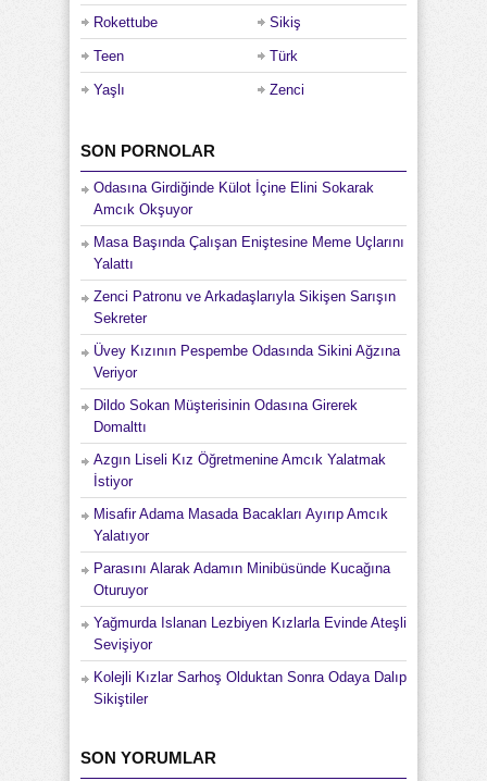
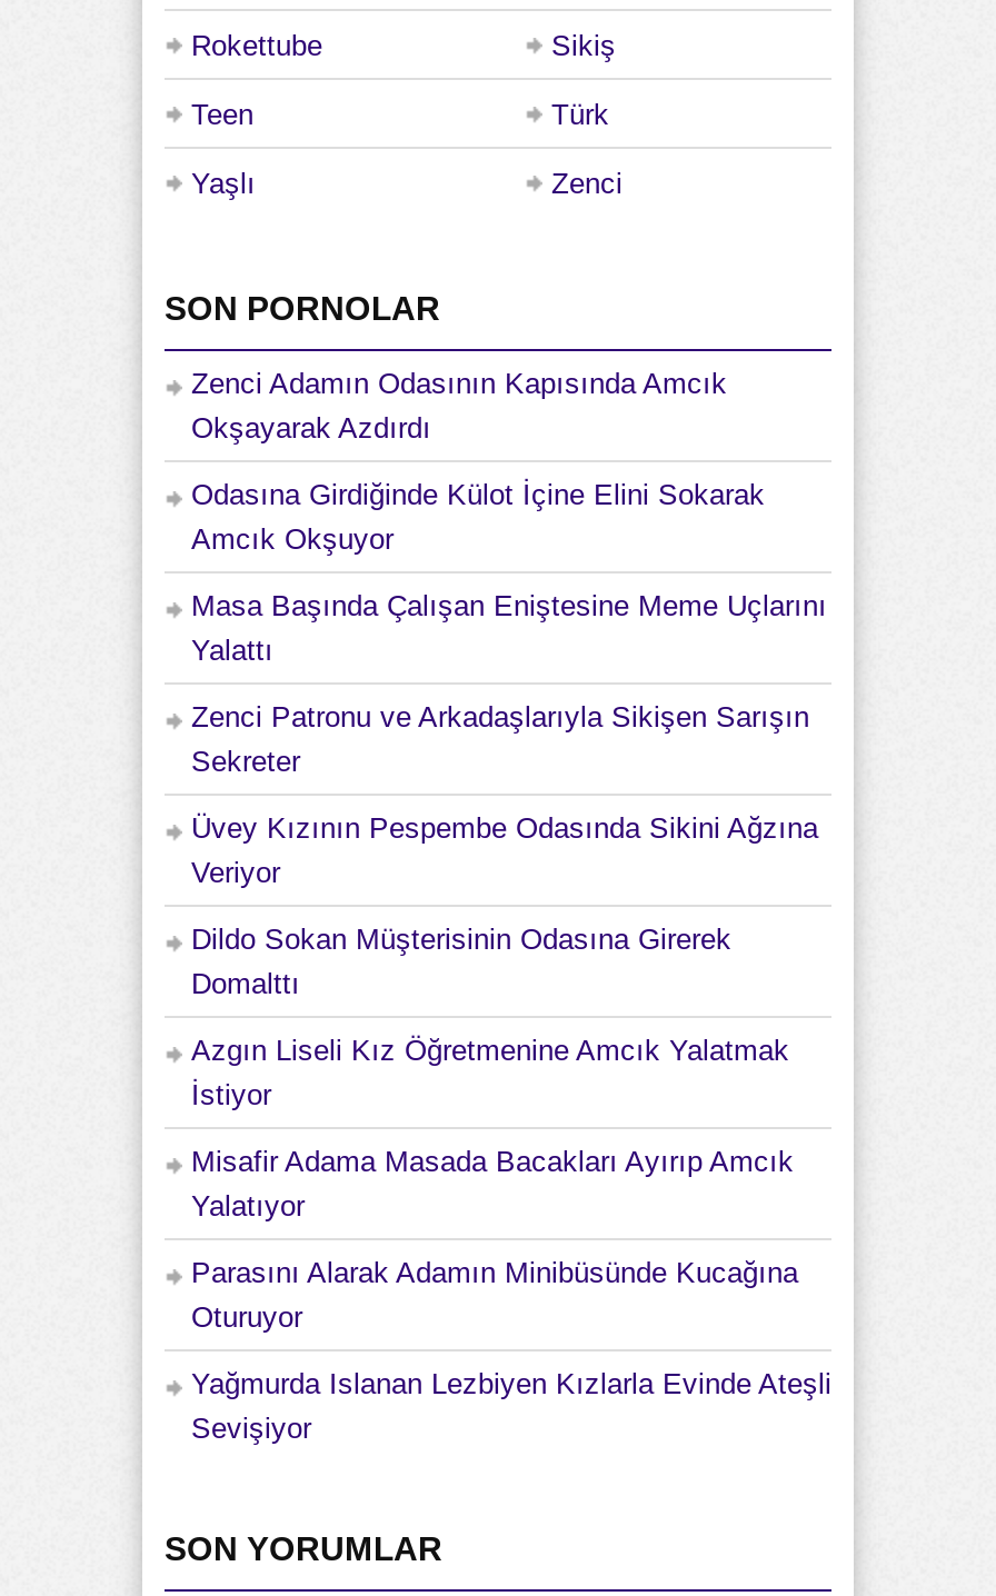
+ Zenci Adamın Odasının Kapısında Amcık
+ Okşayarak Azdırdı

moved down: Odasına Girdiğinde Külot İçine Elini Sokarak | Amcık Okşuyor | Masa Başında Çalışan Eniştesine Meme Uçlarını | ... | Yağmurda Islanan Lezbiyen Kızlarla Evinde Ateşli | Sevişiyor

- Kolejli Kızlar Sarhoş Olduktan Sonra Odaya Dalıp
- Sikiştiler
